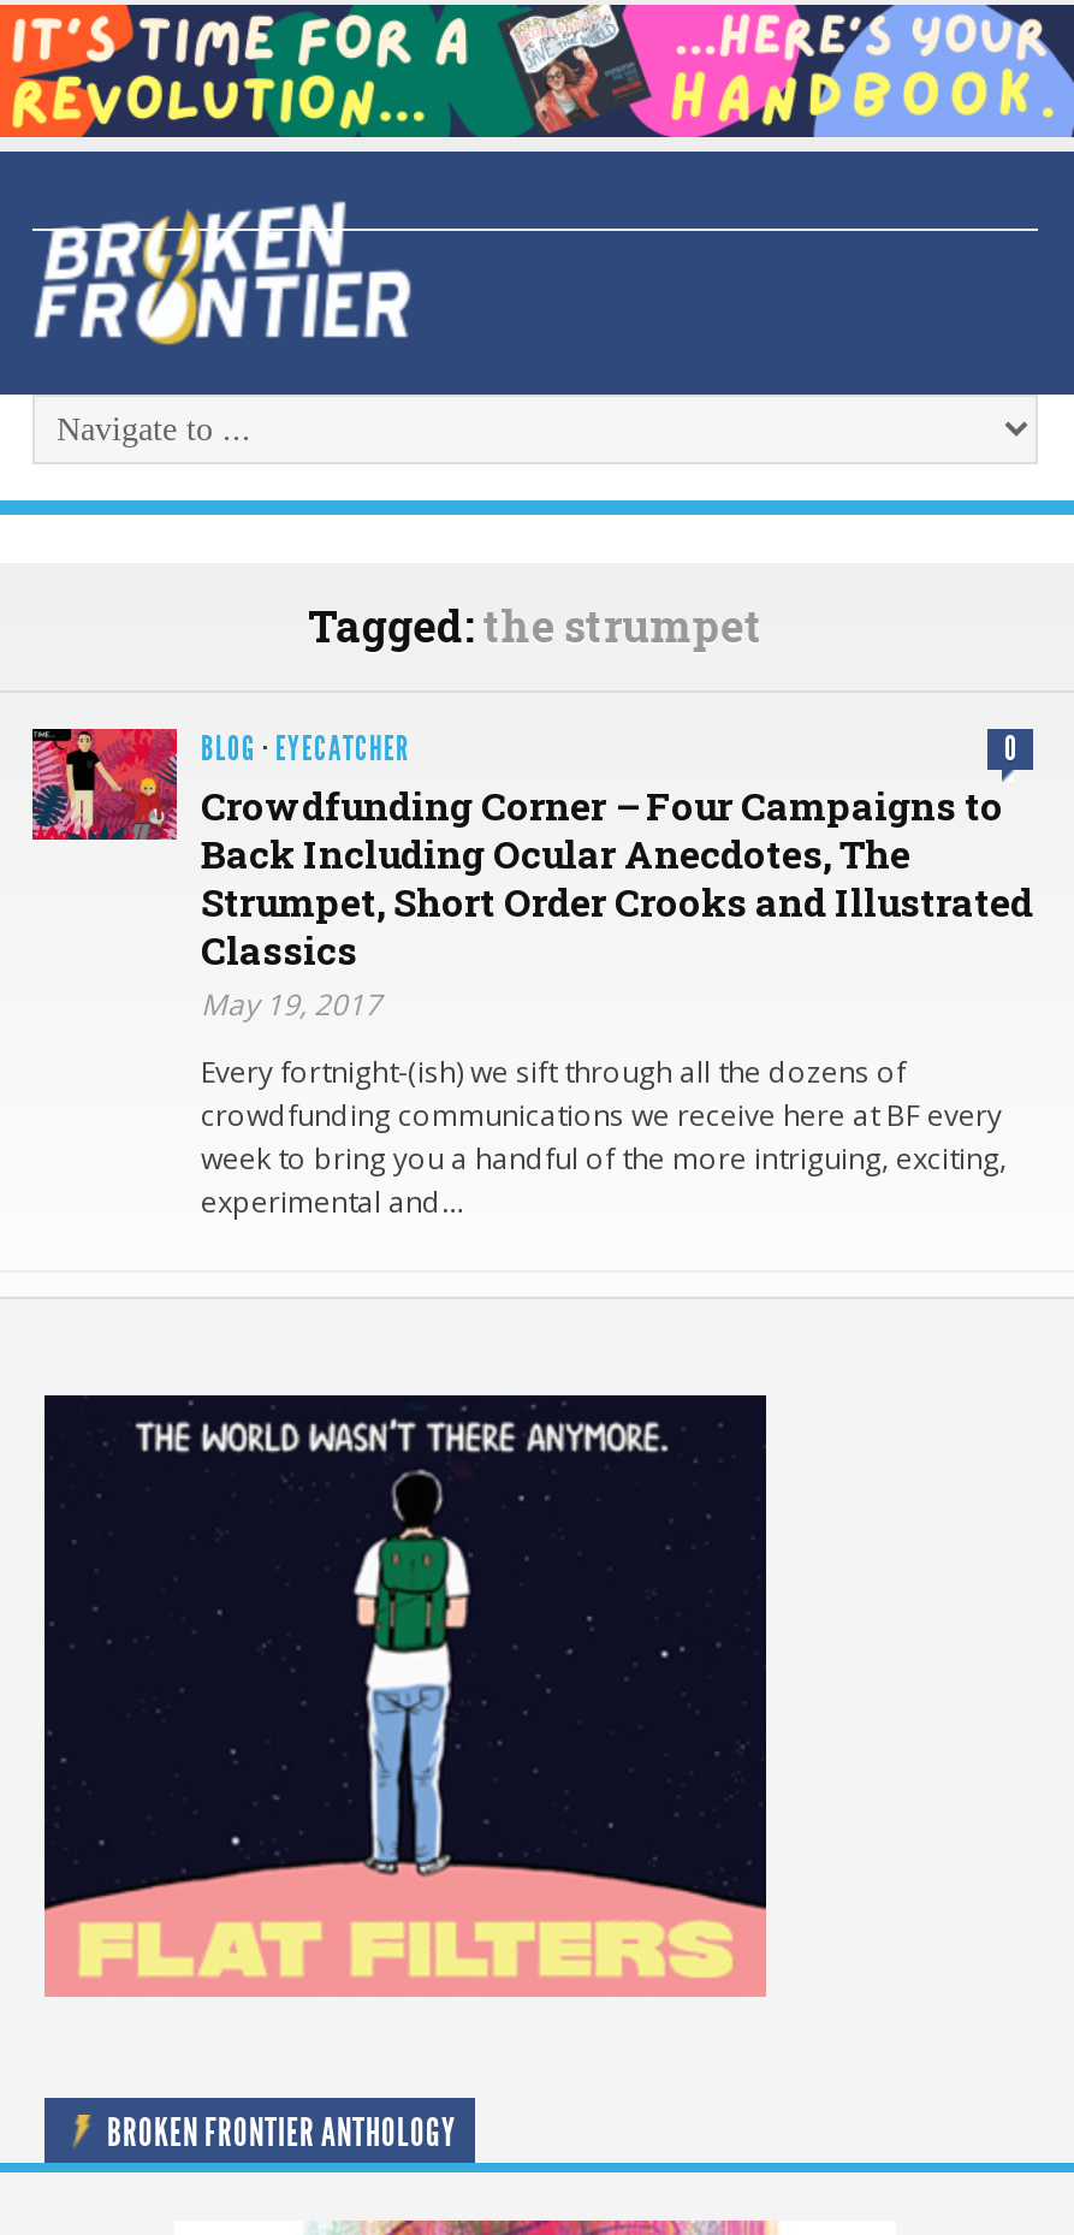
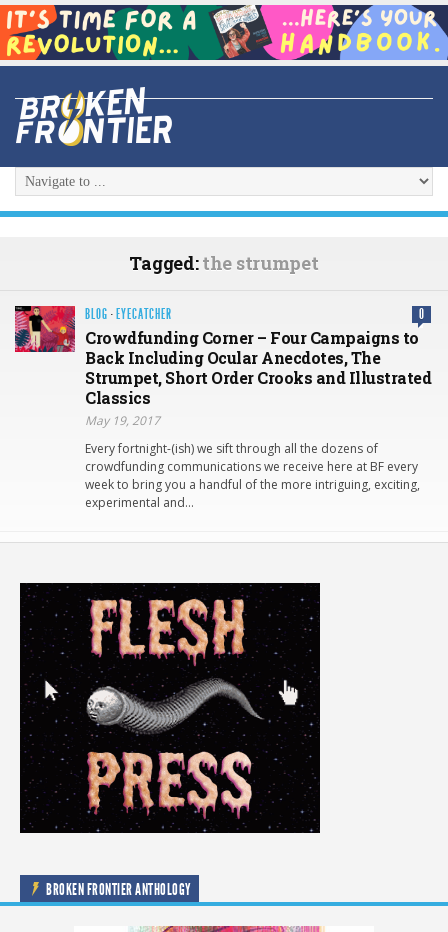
- [image]
+ [image]
